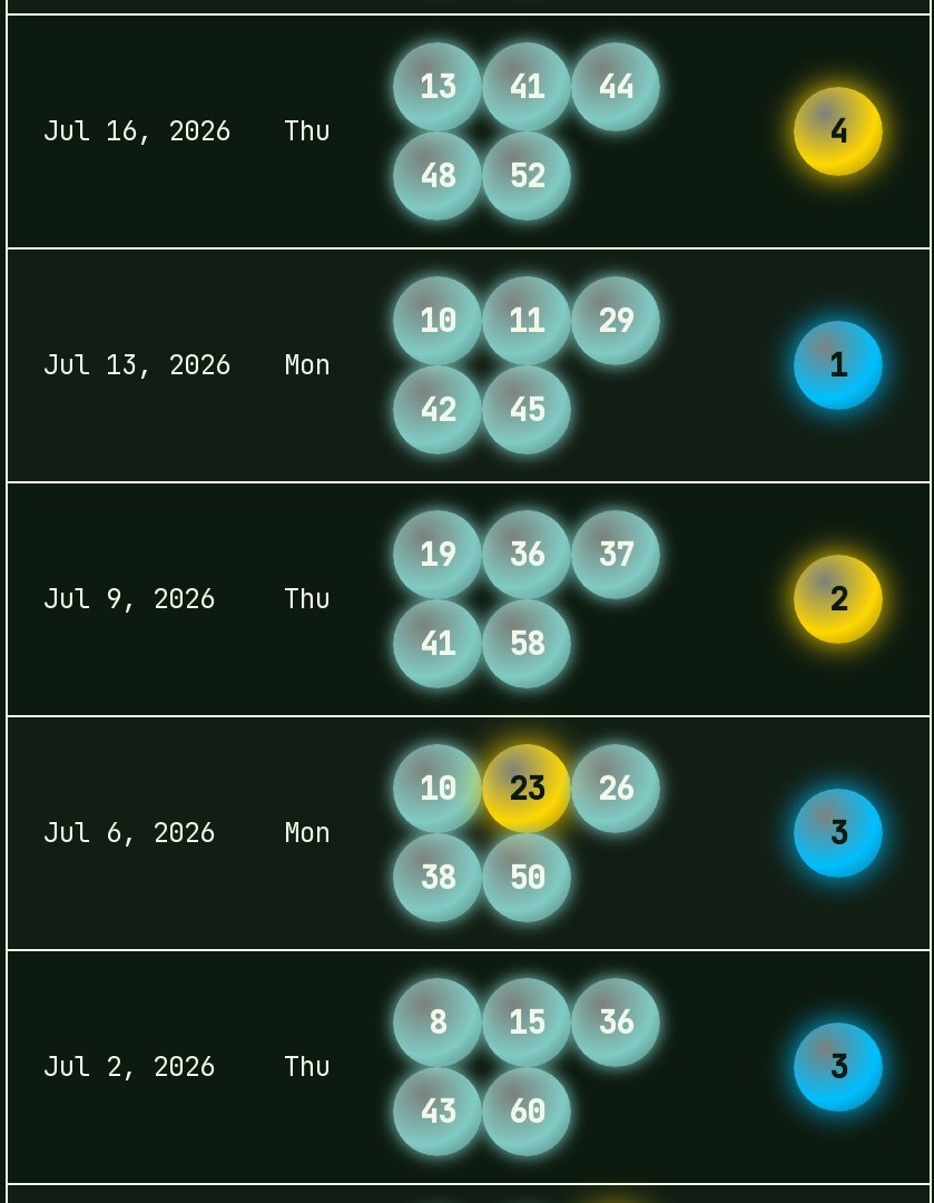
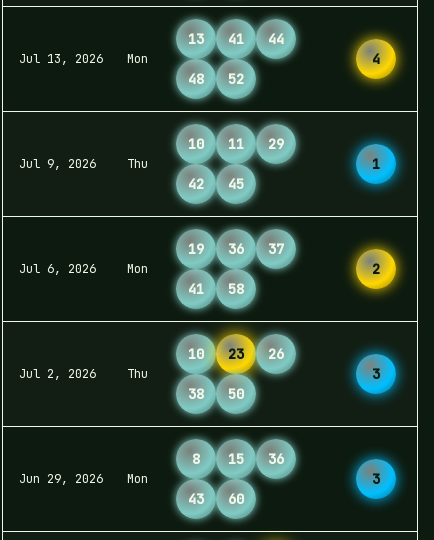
- Jul 16, 2026
- Thu
+ Jul 13, 2026
+ Mon

- Jul 13, 2026
- Mon
+ Jul 9, 2026
+ Thu

- Jul 9, 2026
- Thu
+ Jul 6, 2026
+ Mon

- Jul 6, 2026
- Mon
+ Jul 2, 2026
+ Thu

- Jul 2, 2026
- Thu
+ Jun 29, 2026
+ Mon
